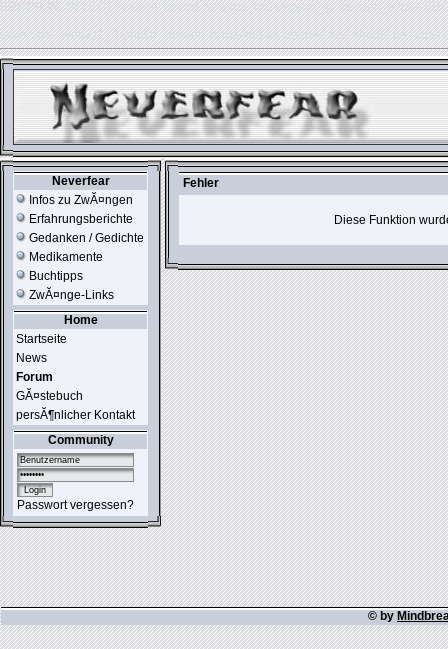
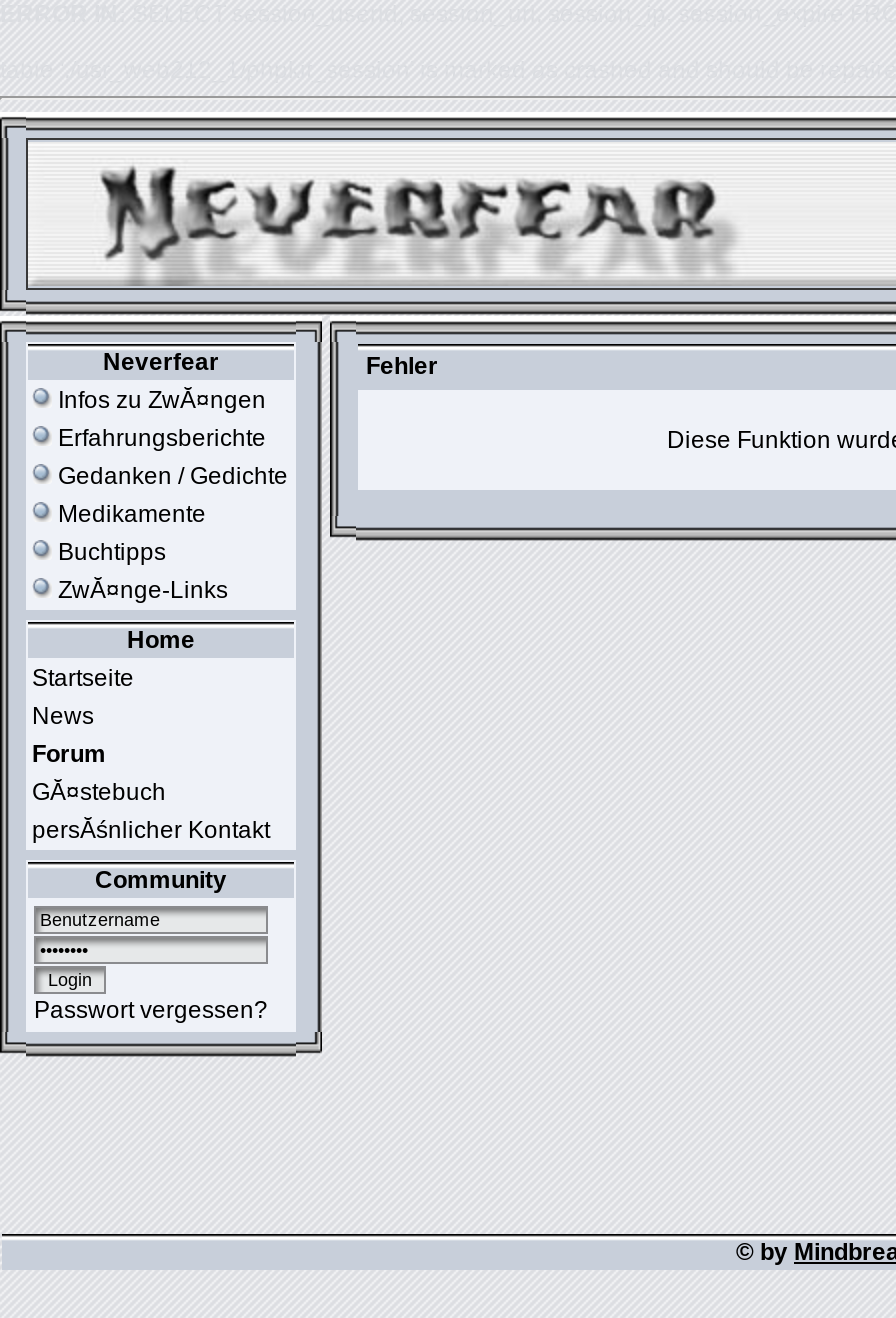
- persĂ¶nlicher Kontakt
+ persĂśnlicher Kontakt
